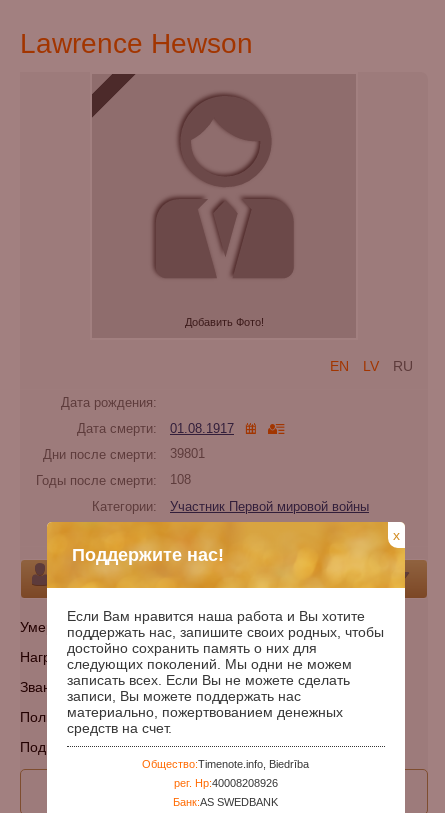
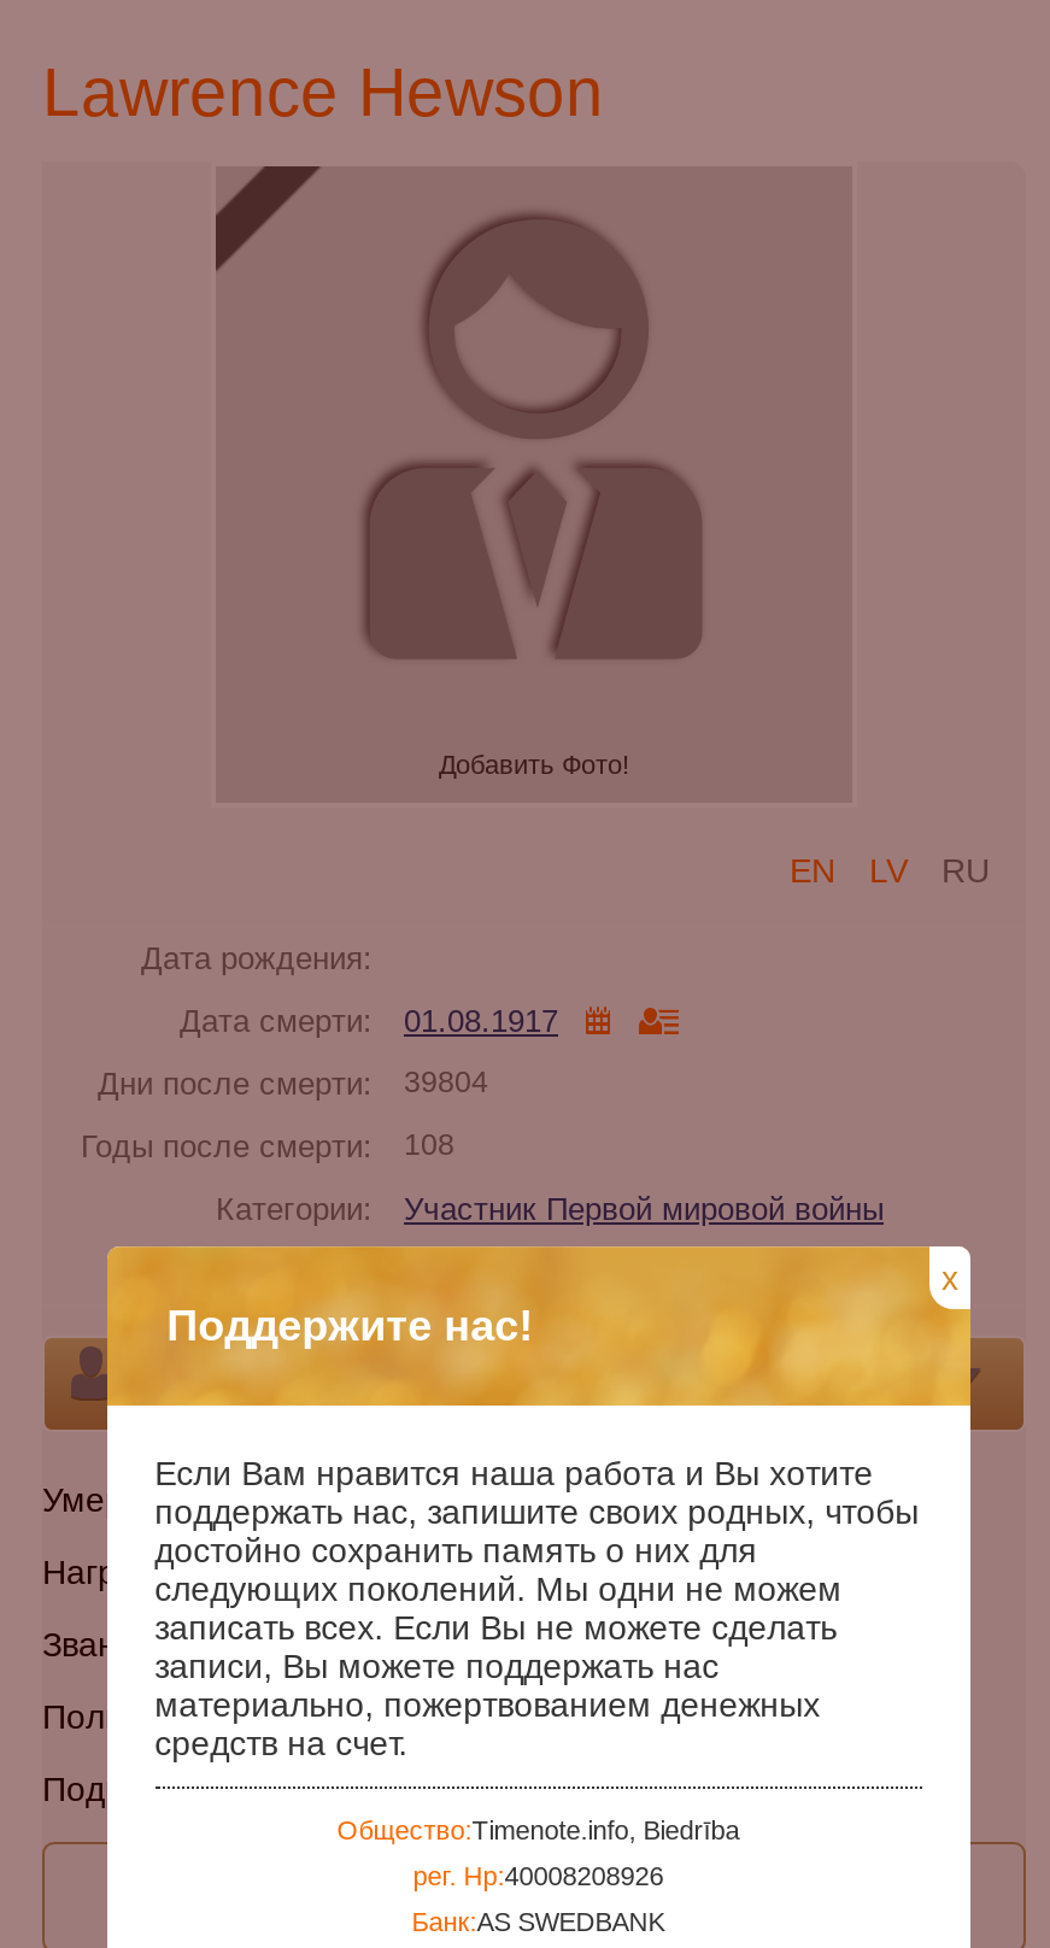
- Дни после смерти: 39801
+ Дни после смерти: 39804
